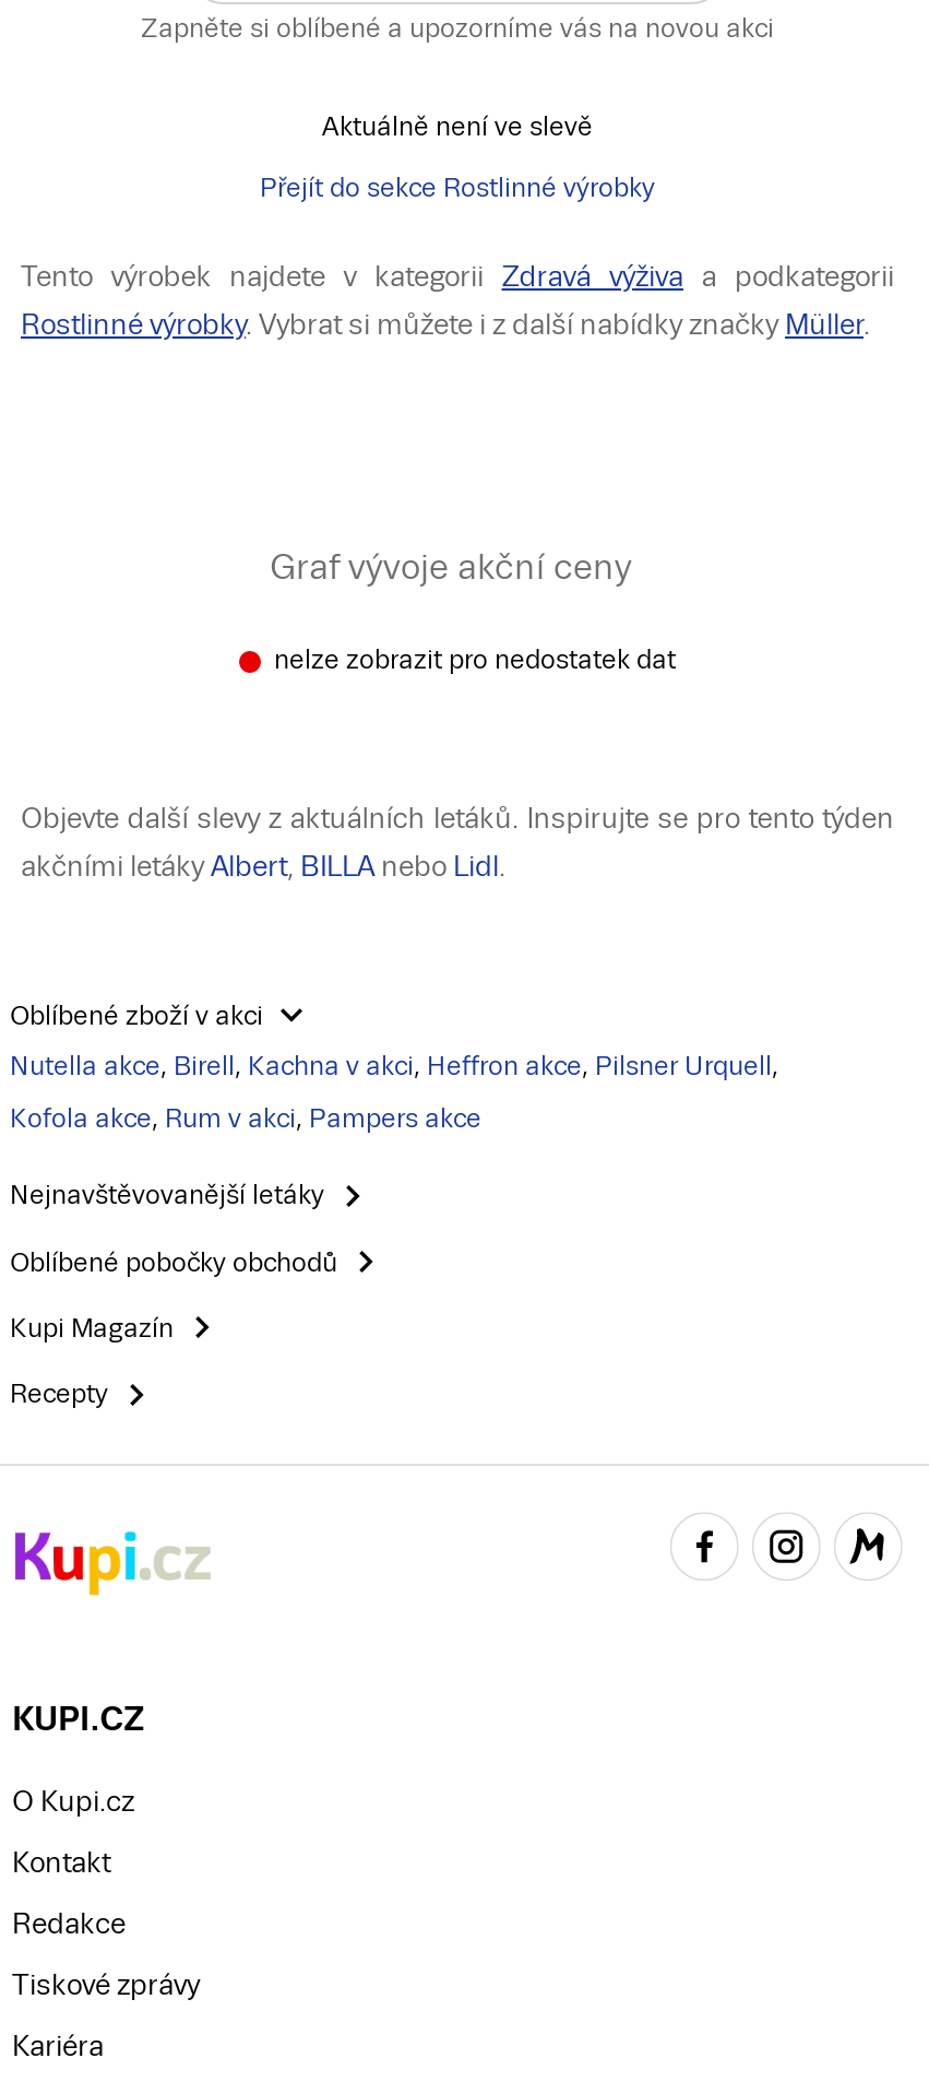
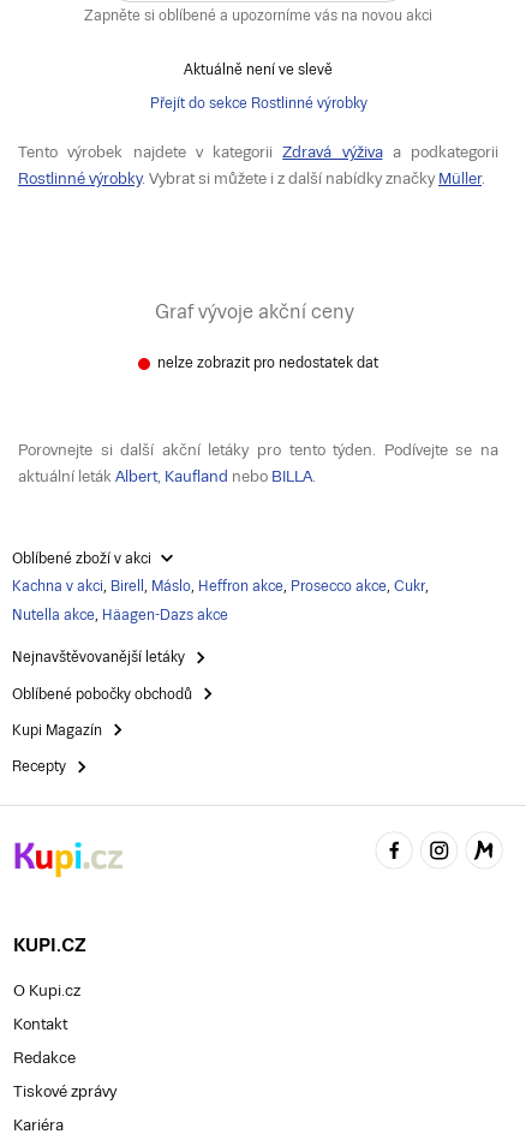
- Objevte další slevy z aktuálních letáků. Inspirujte se pro tento týden
+ Porovnejte si další akční letáky pro tento týden. Podívejte se na

- akčními letákyAlbert, BILLA nebo Lidl.
+ aktuální letákAlbert, Kaufland nebo BILLA.

- Nutella akce, Birell, Kachna v akci, Heffron akce, Pilsner Urquell,
+ Kachna v akci, Birell, Máslo, Heffron akce, Prosecco akce, Cukr,

- Kofola akce, Rum v akci, Pampers akce
+ Nutella akce, Häagen-Dazs akce
